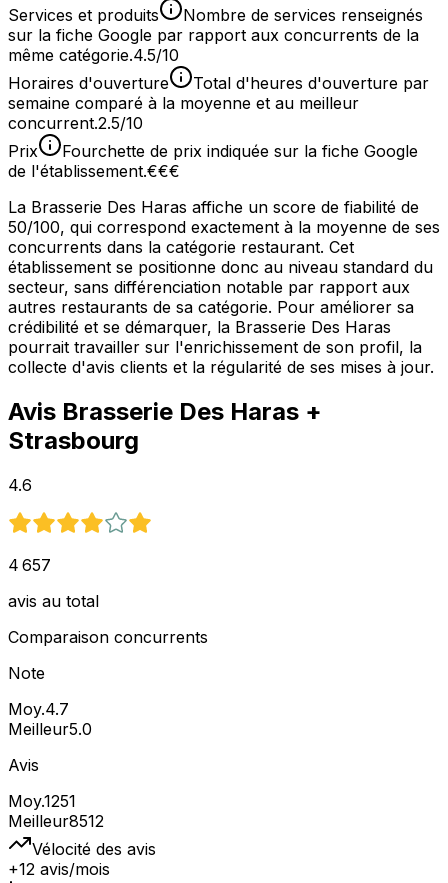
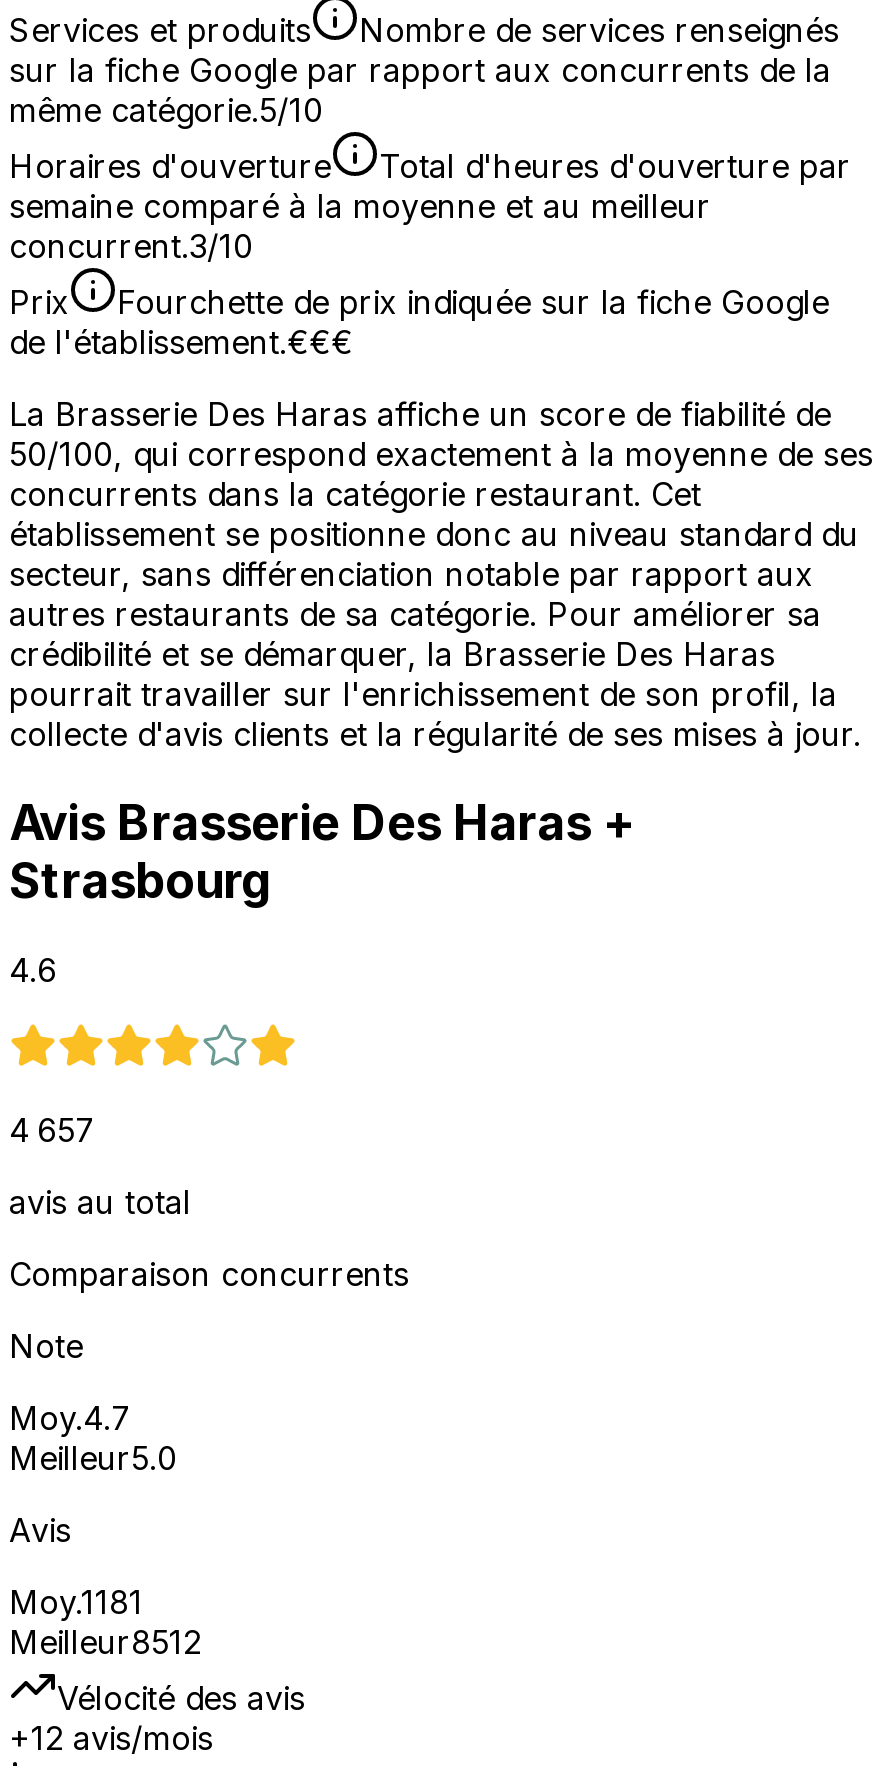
- même catégorie.4.5/10
+ même catégorie.5/10

- concurrent.2.5/10
+ concurrent.3/10

- Moy.1251
+ Moy.1181
